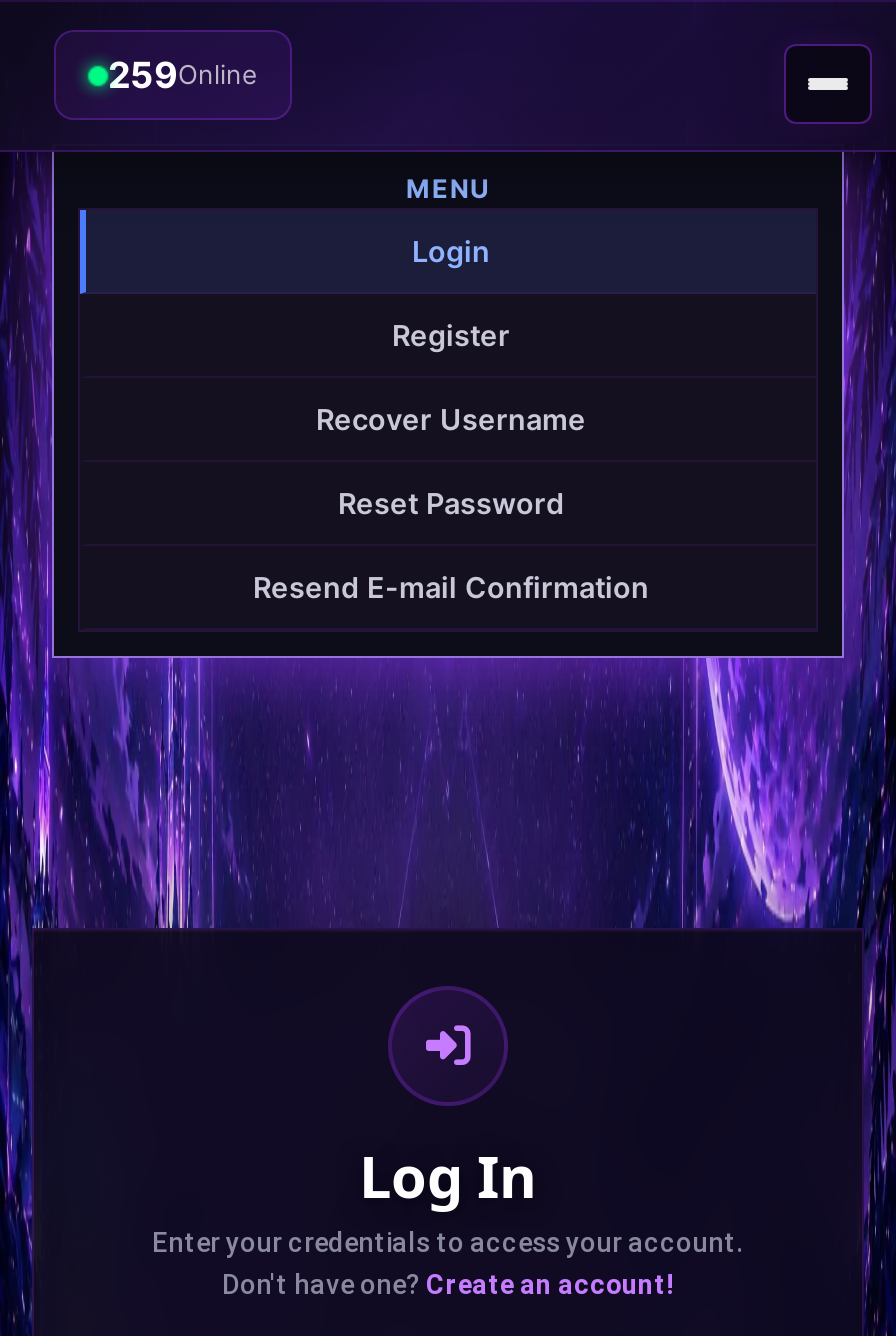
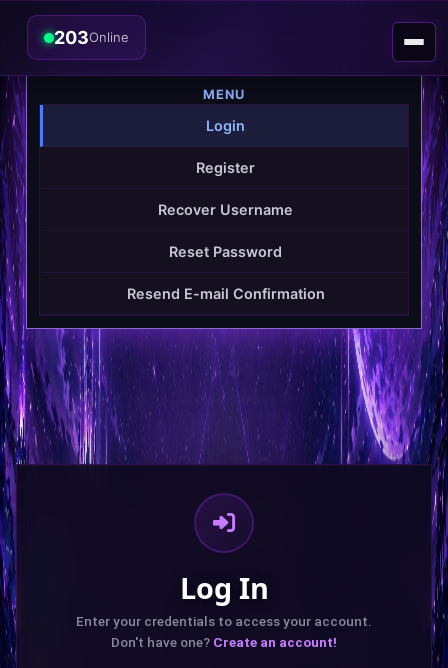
- 259Online
+ 203Online
